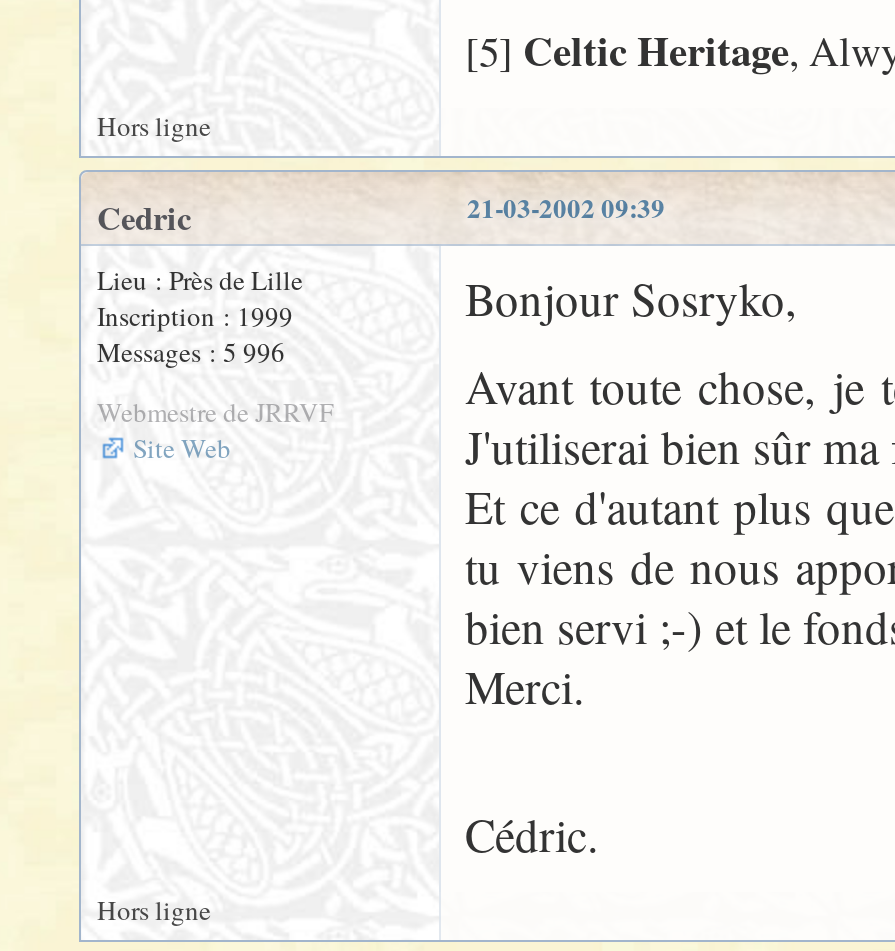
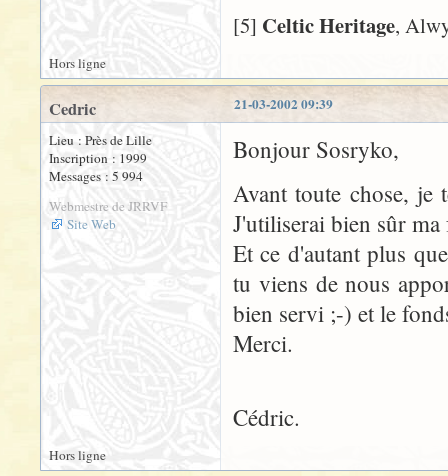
- Messages : 5 996
+ Messages : 5 994
